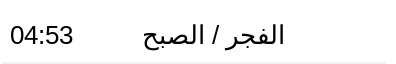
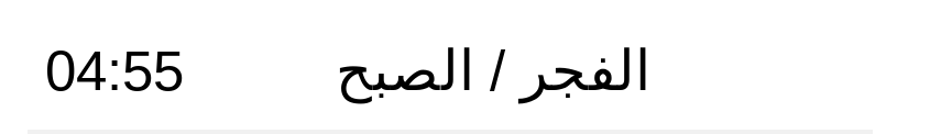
- 04:53
+ 04:55
